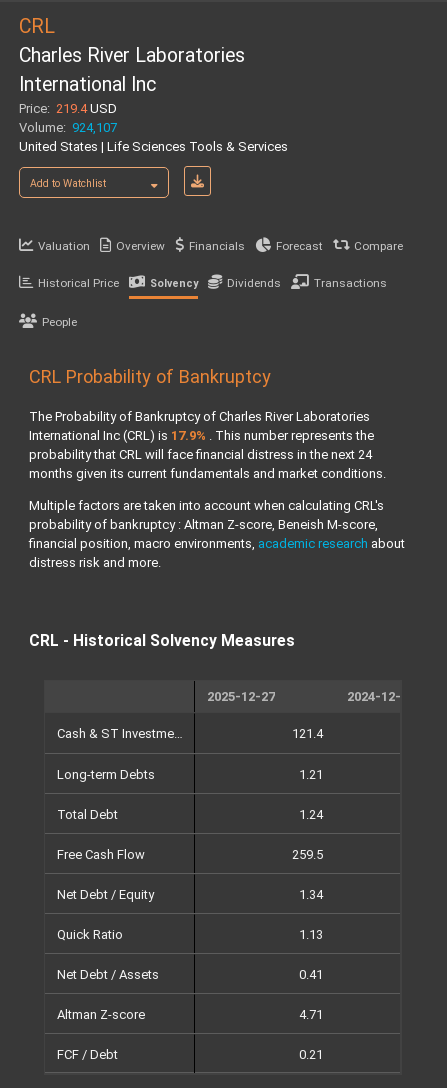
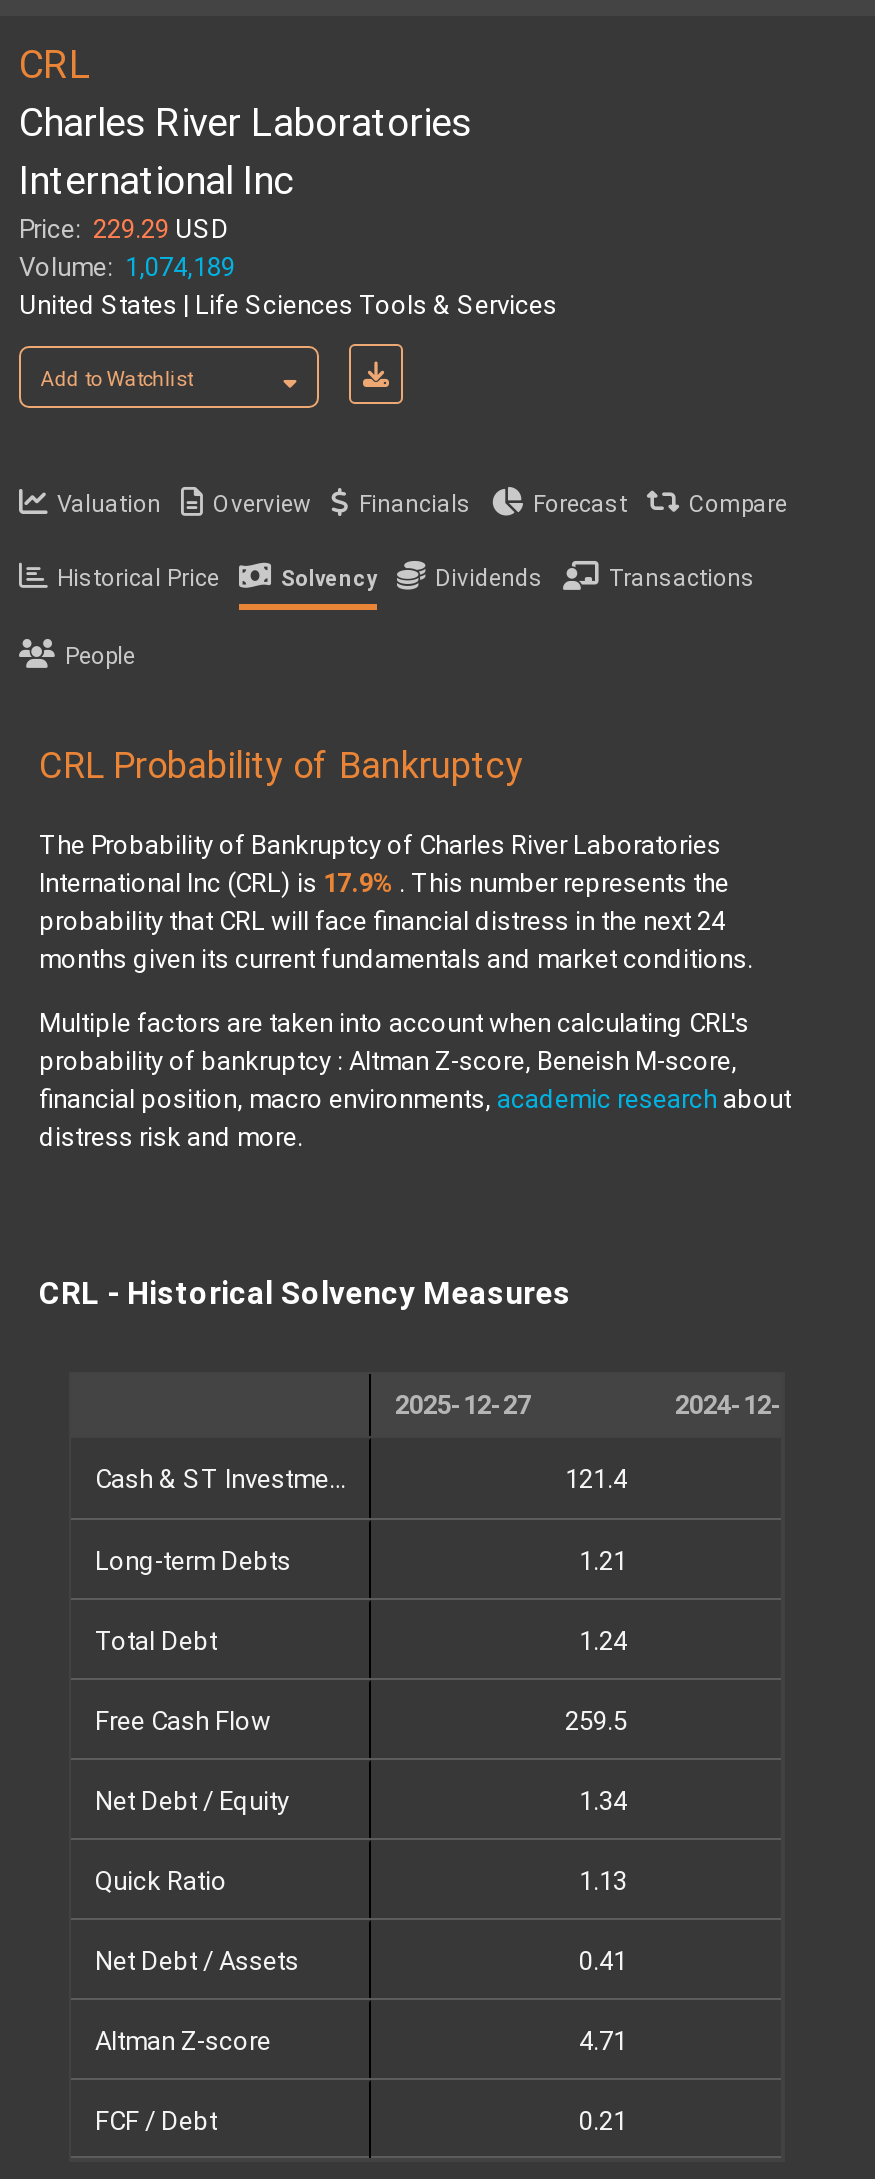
- Price: 219.4 USD
+ Price: 229.29 USD

- Volume: 924,107
+ Volume: 1,074,189
